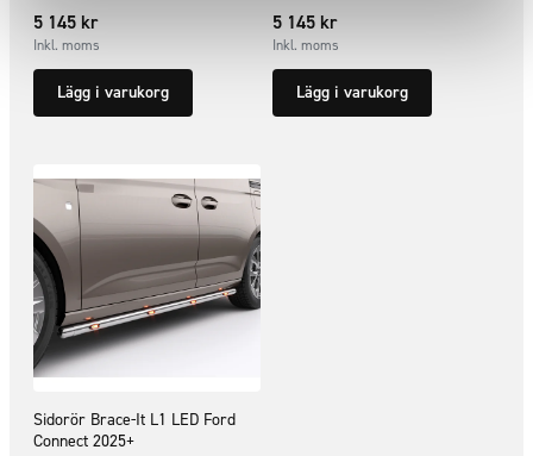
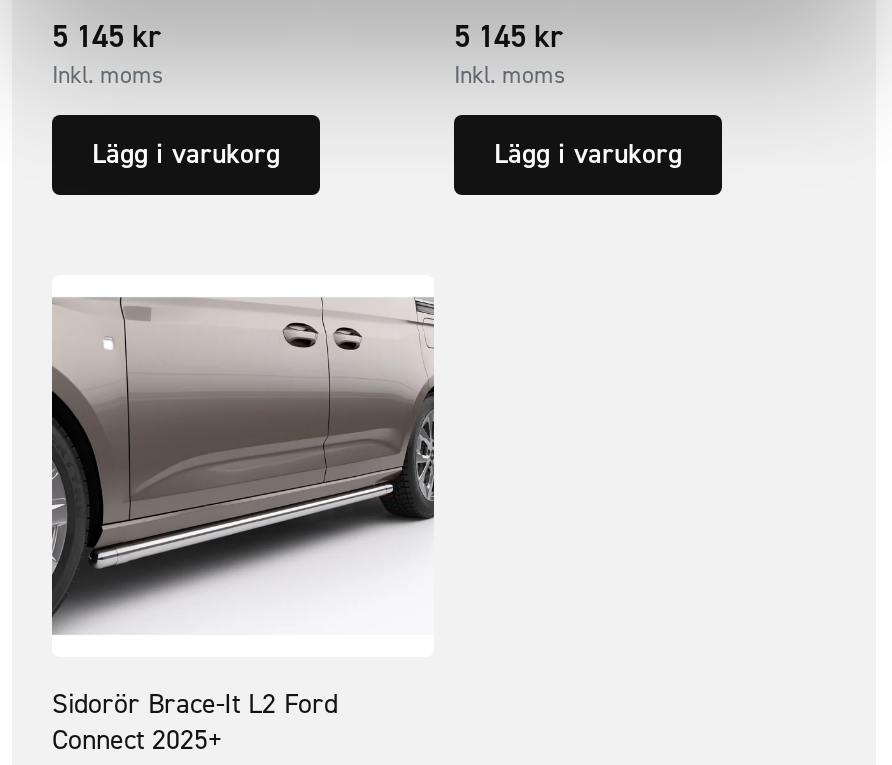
- Sidorör Brace-It L1 LED Ford
+ Sidorör Brace-It L2 Ford
